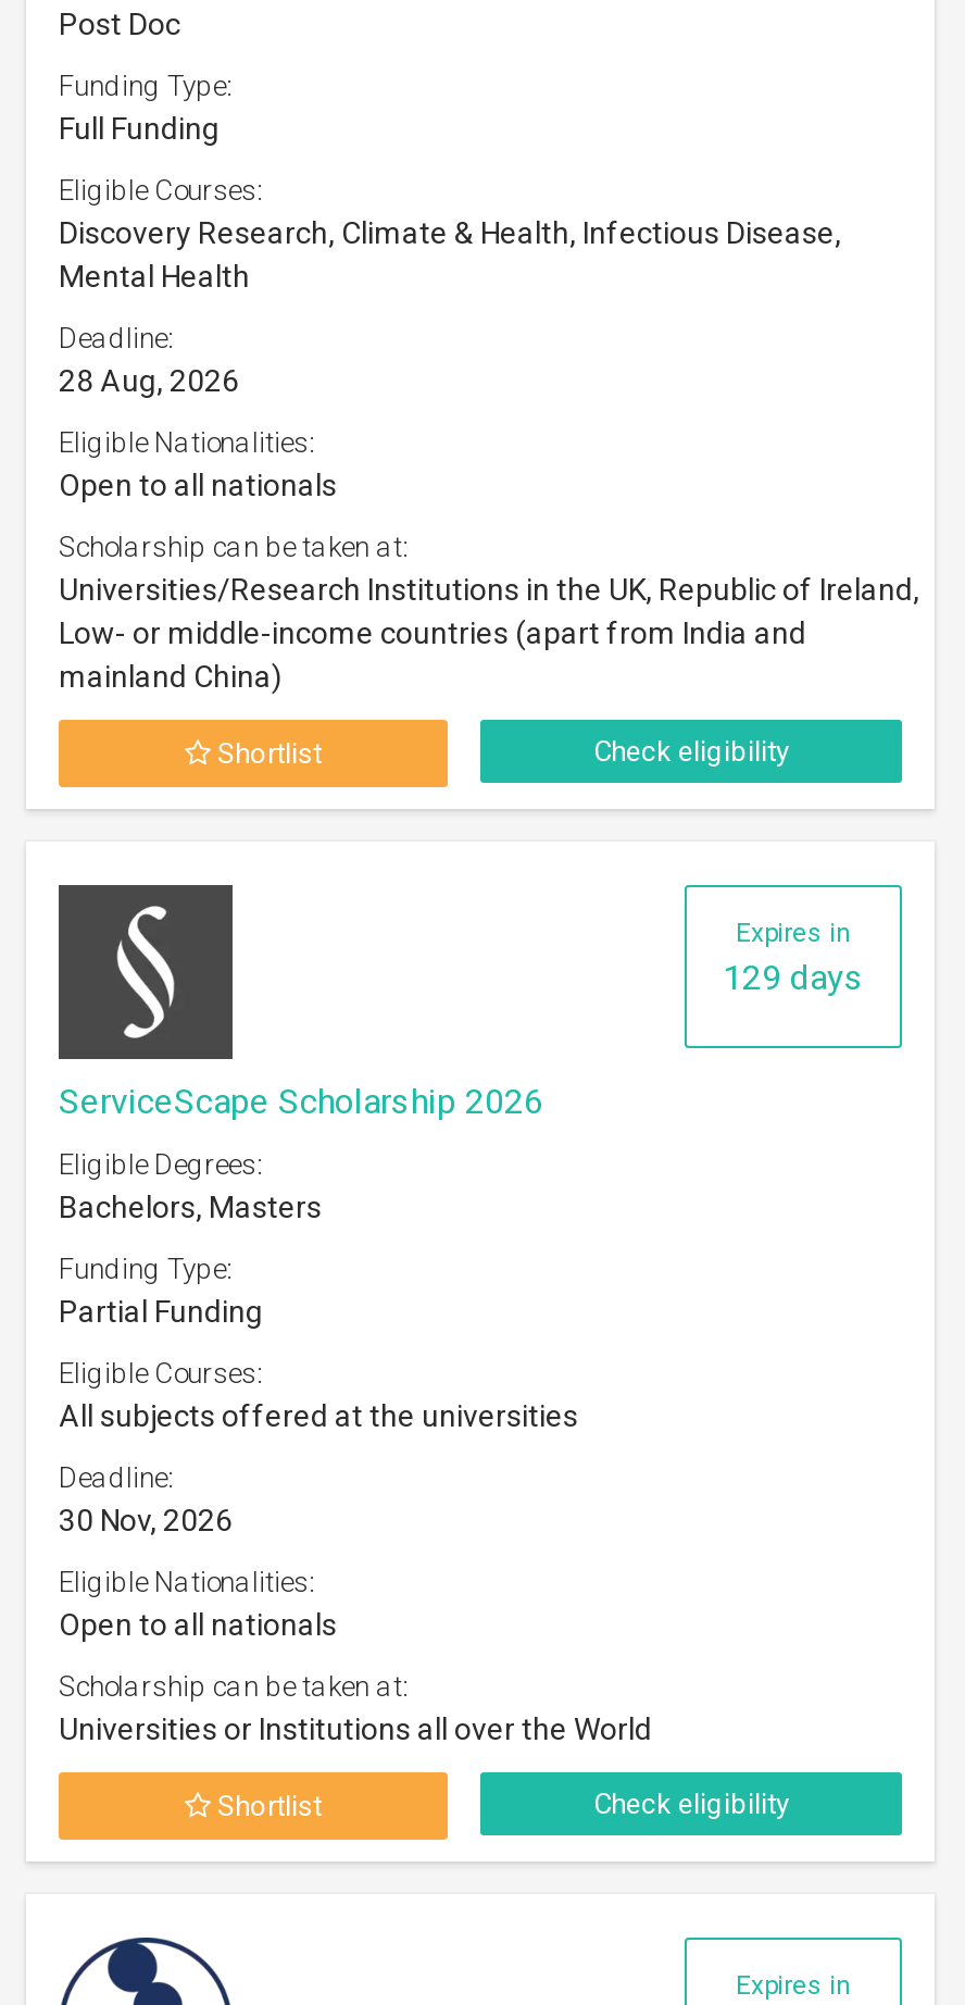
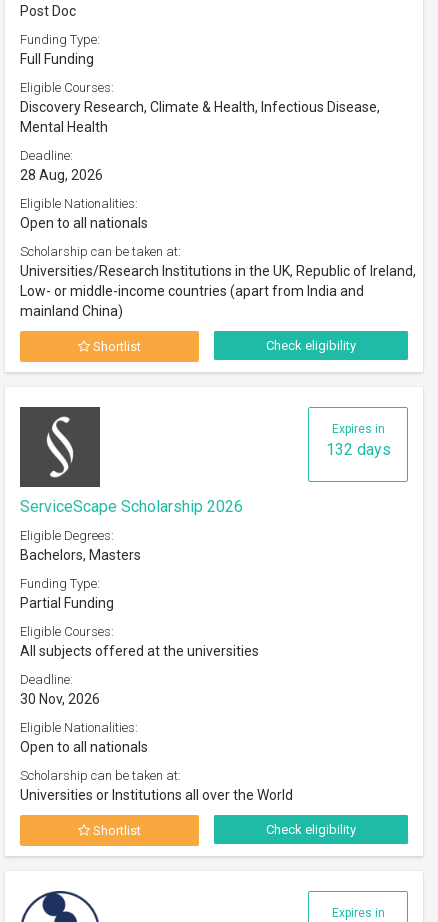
- 129 days
+ 132 days
